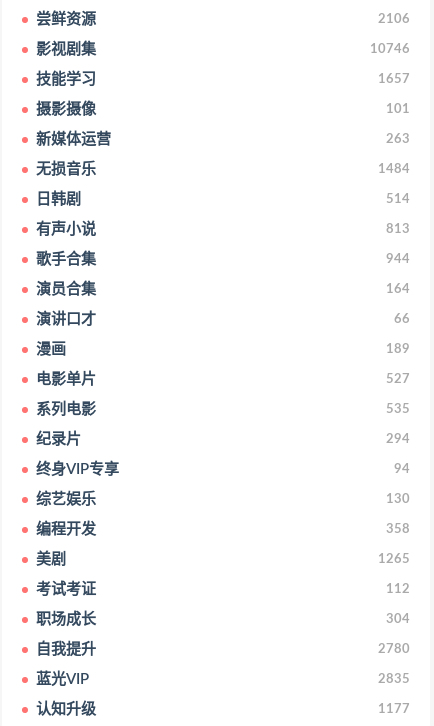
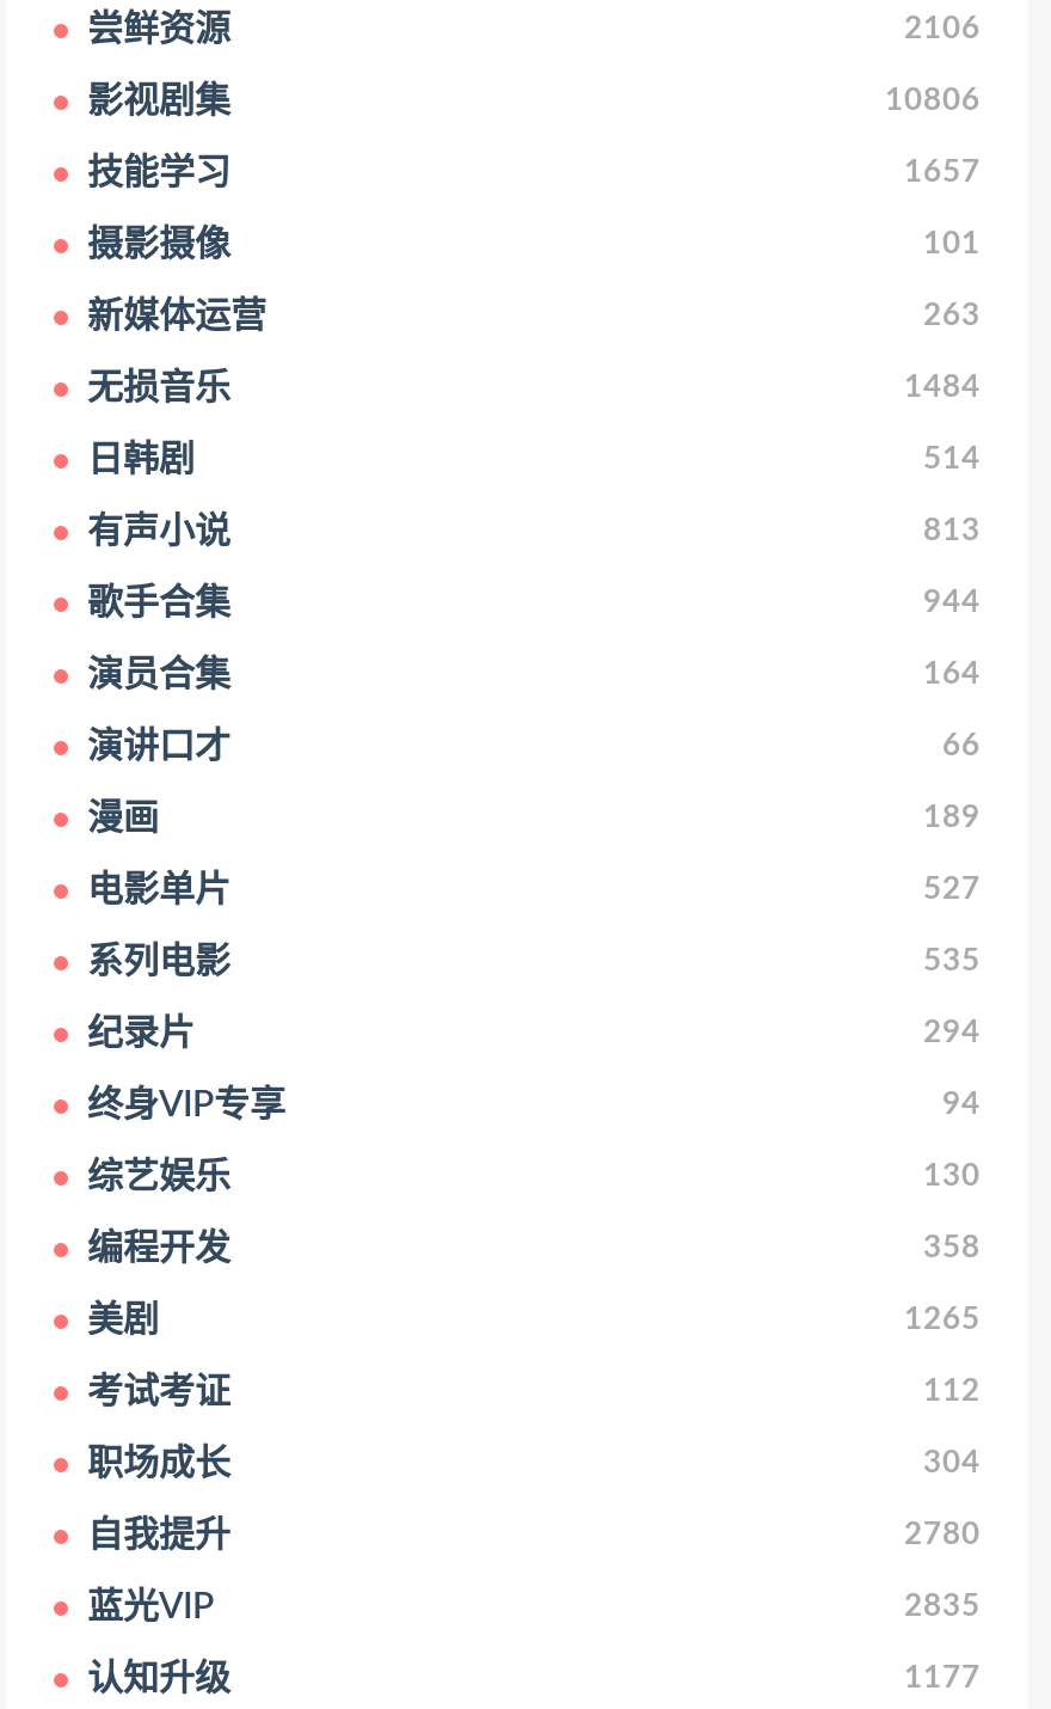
- 10746
+ 10806
